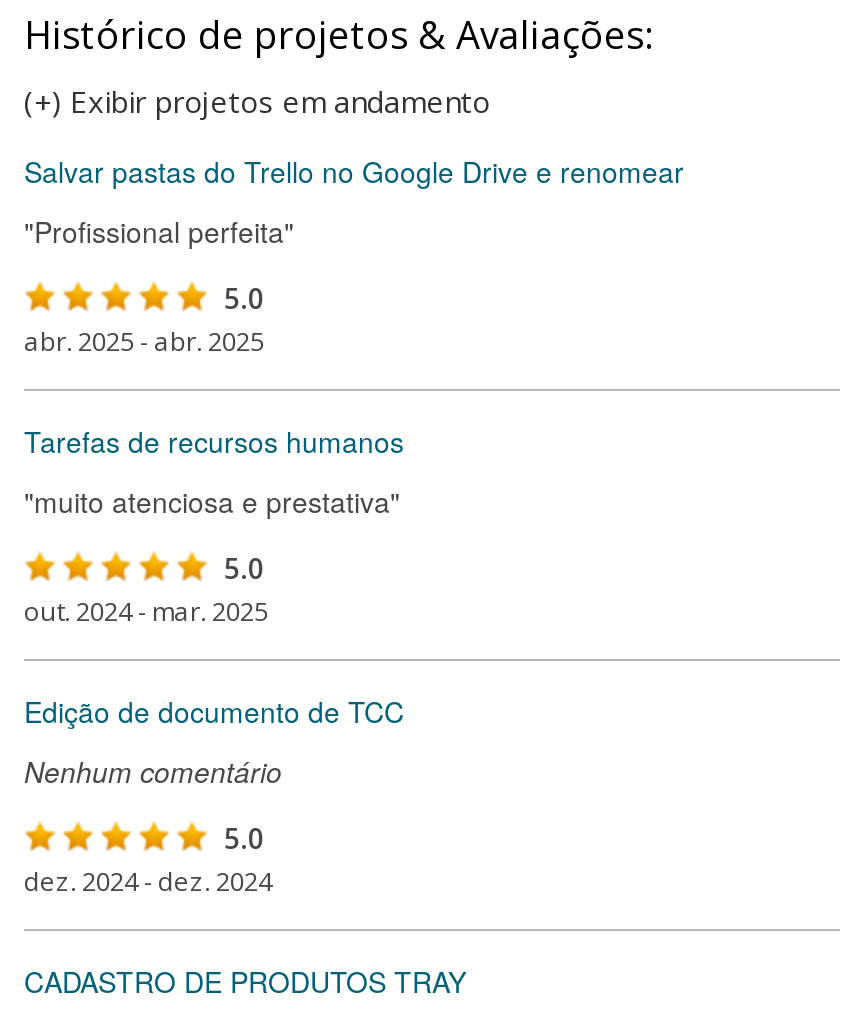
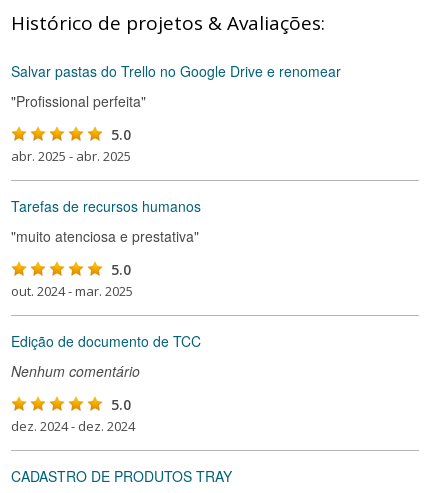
- (+) Exibir projetos em andamento
